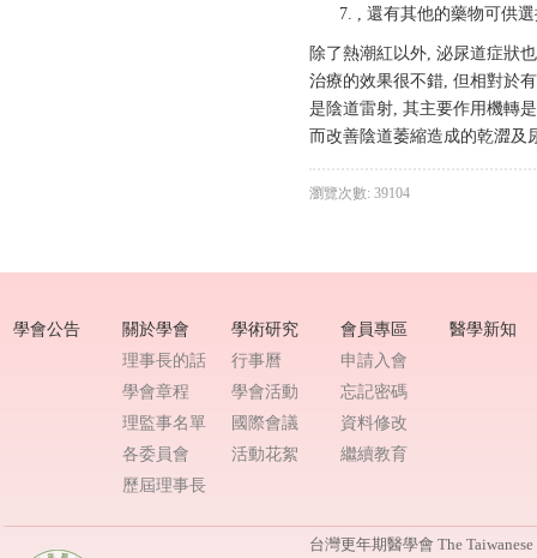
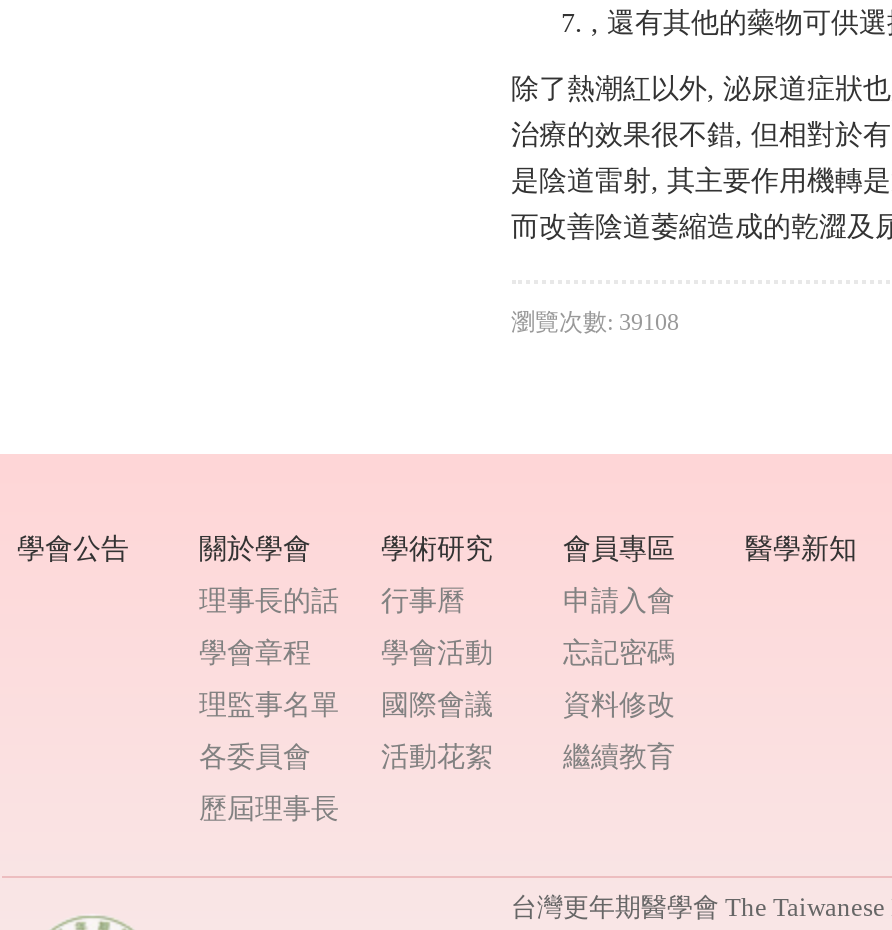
- 瀏覽次數: 39104
+ 瀏覽次數: 39108
